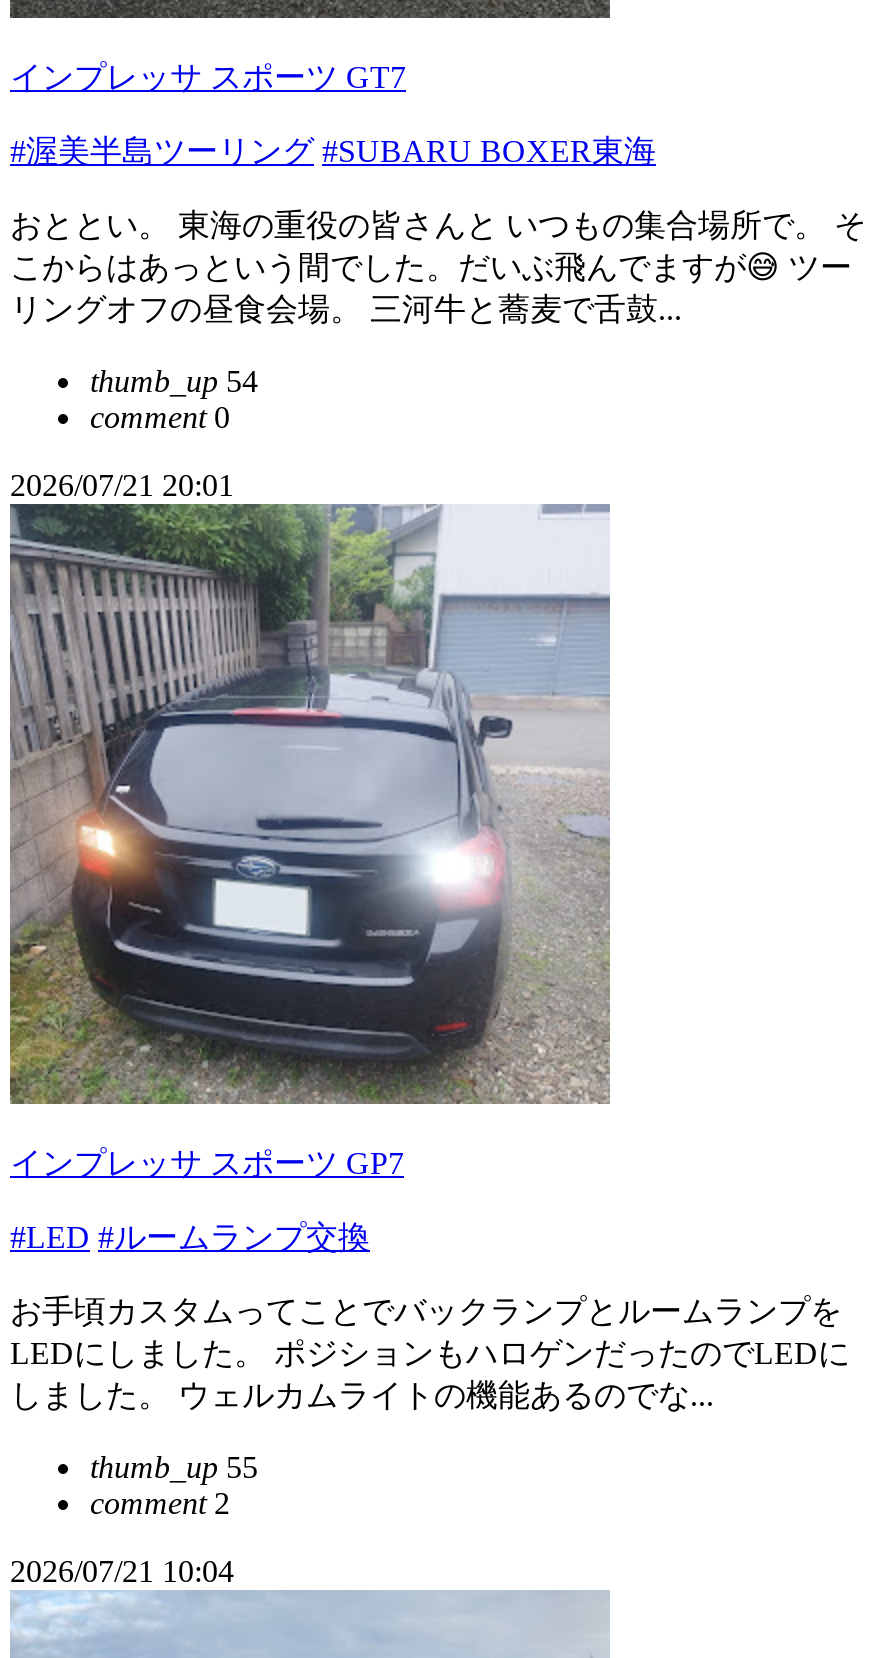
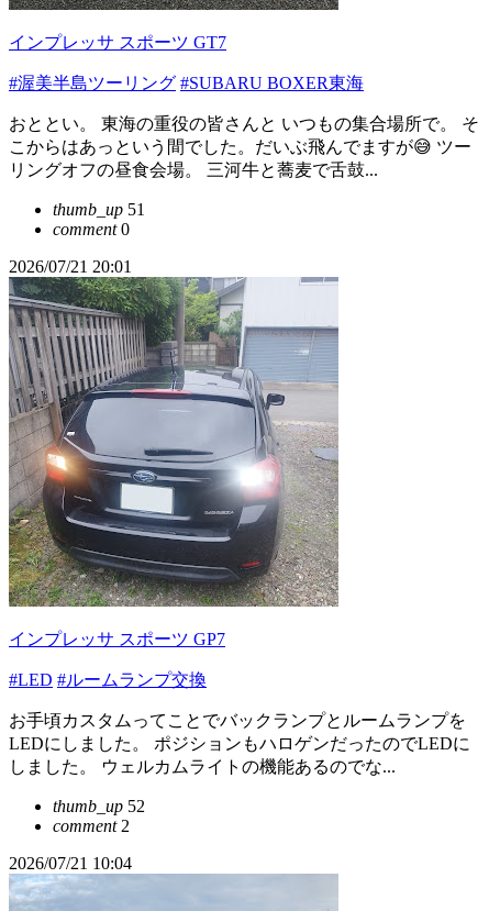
- thumb_up 54
+ thumb_up 51

- thumb_up 55
+ thumb_up 52
